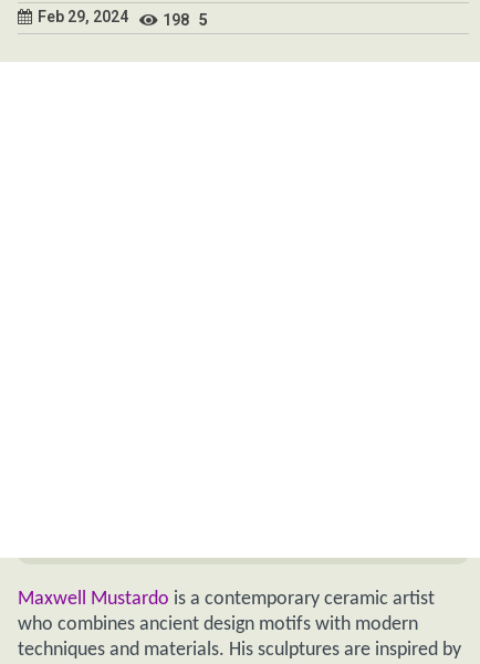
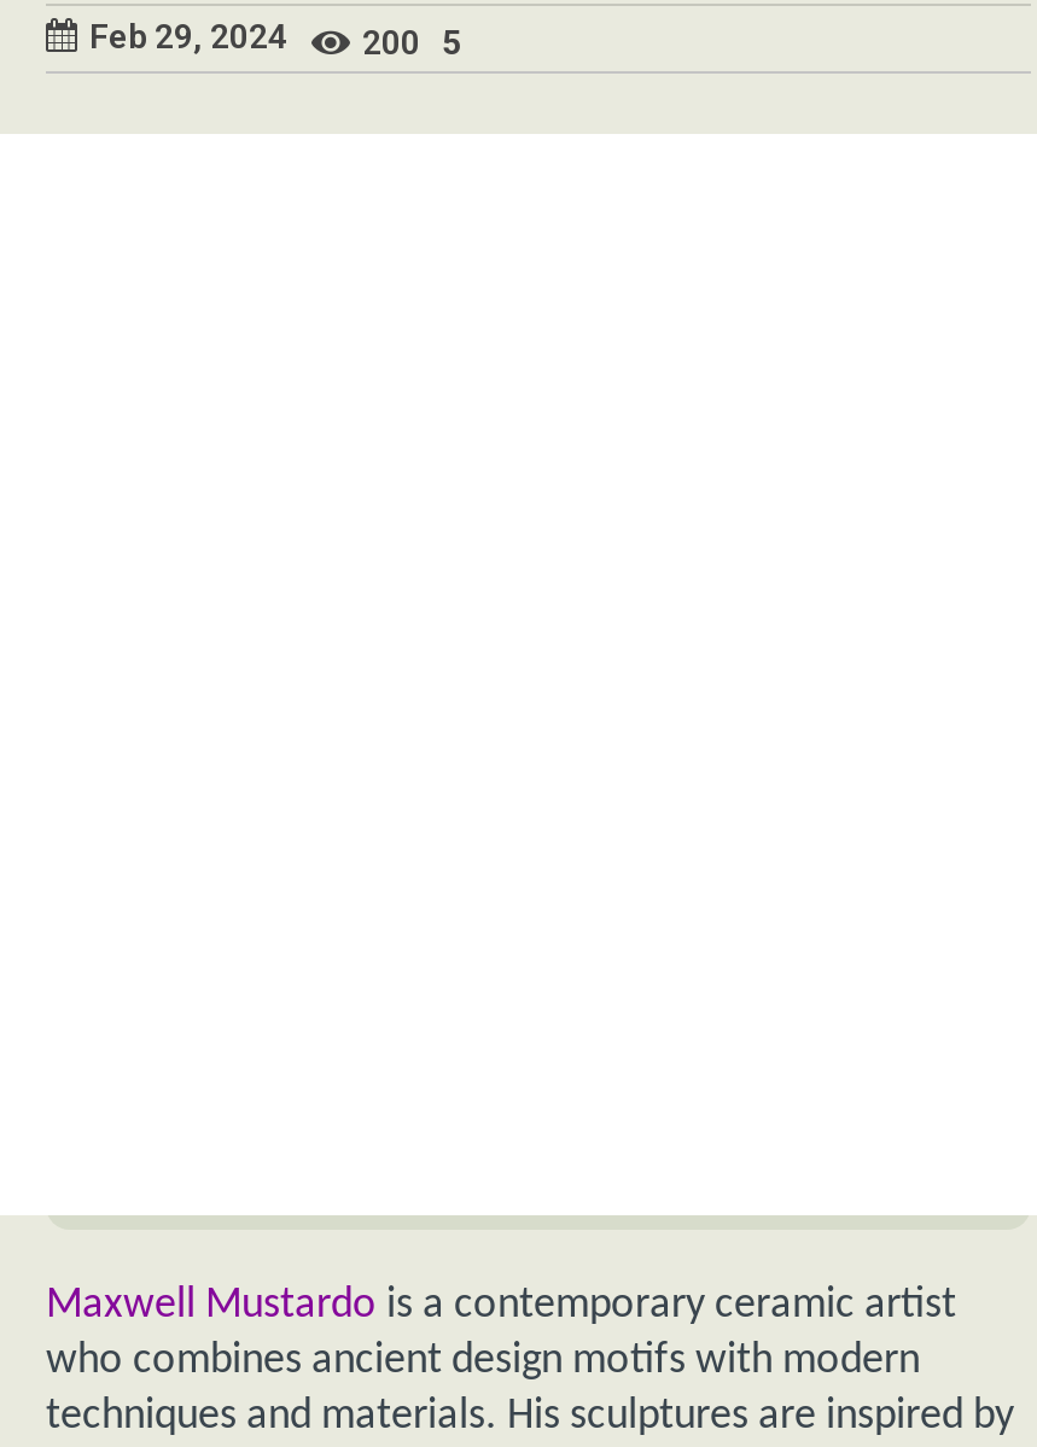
- Feb 29, 2024 198 5
+ Feb 29, 2024 200 5
